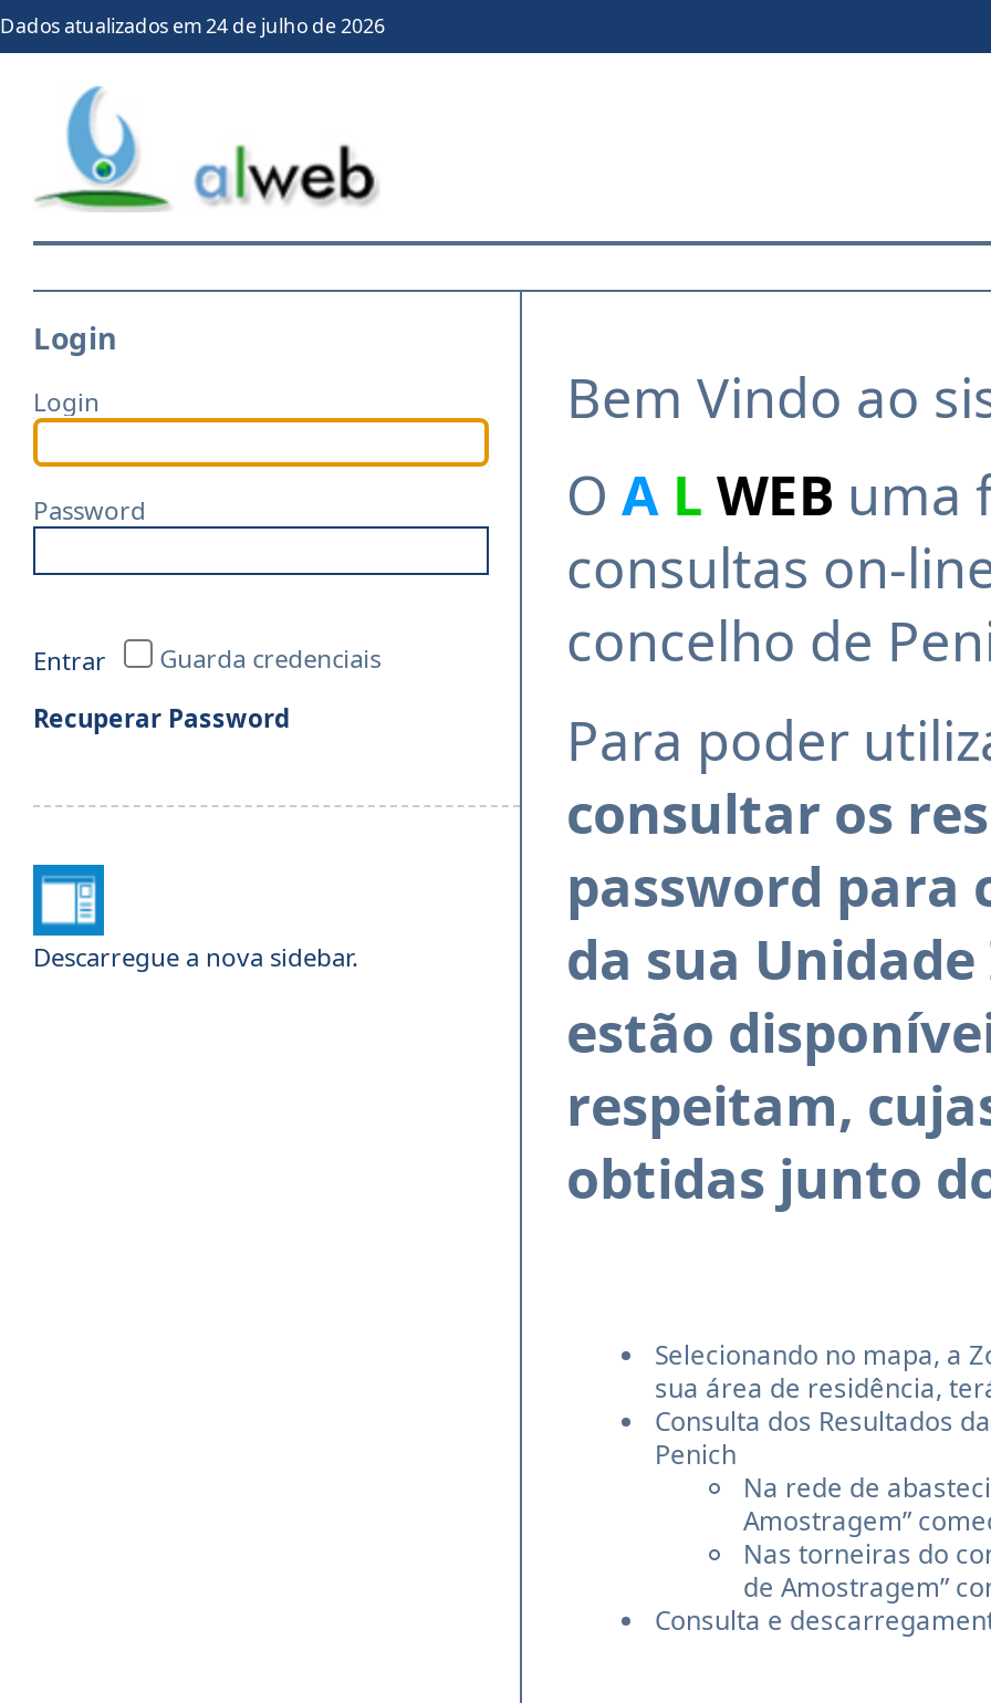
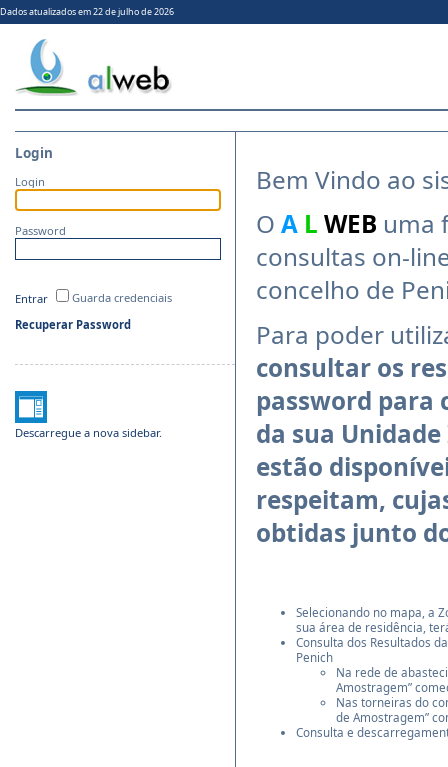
- Dados atualizados em 24 de julho de 2026
+ Dados atualizados em 22 de julho de 2026
